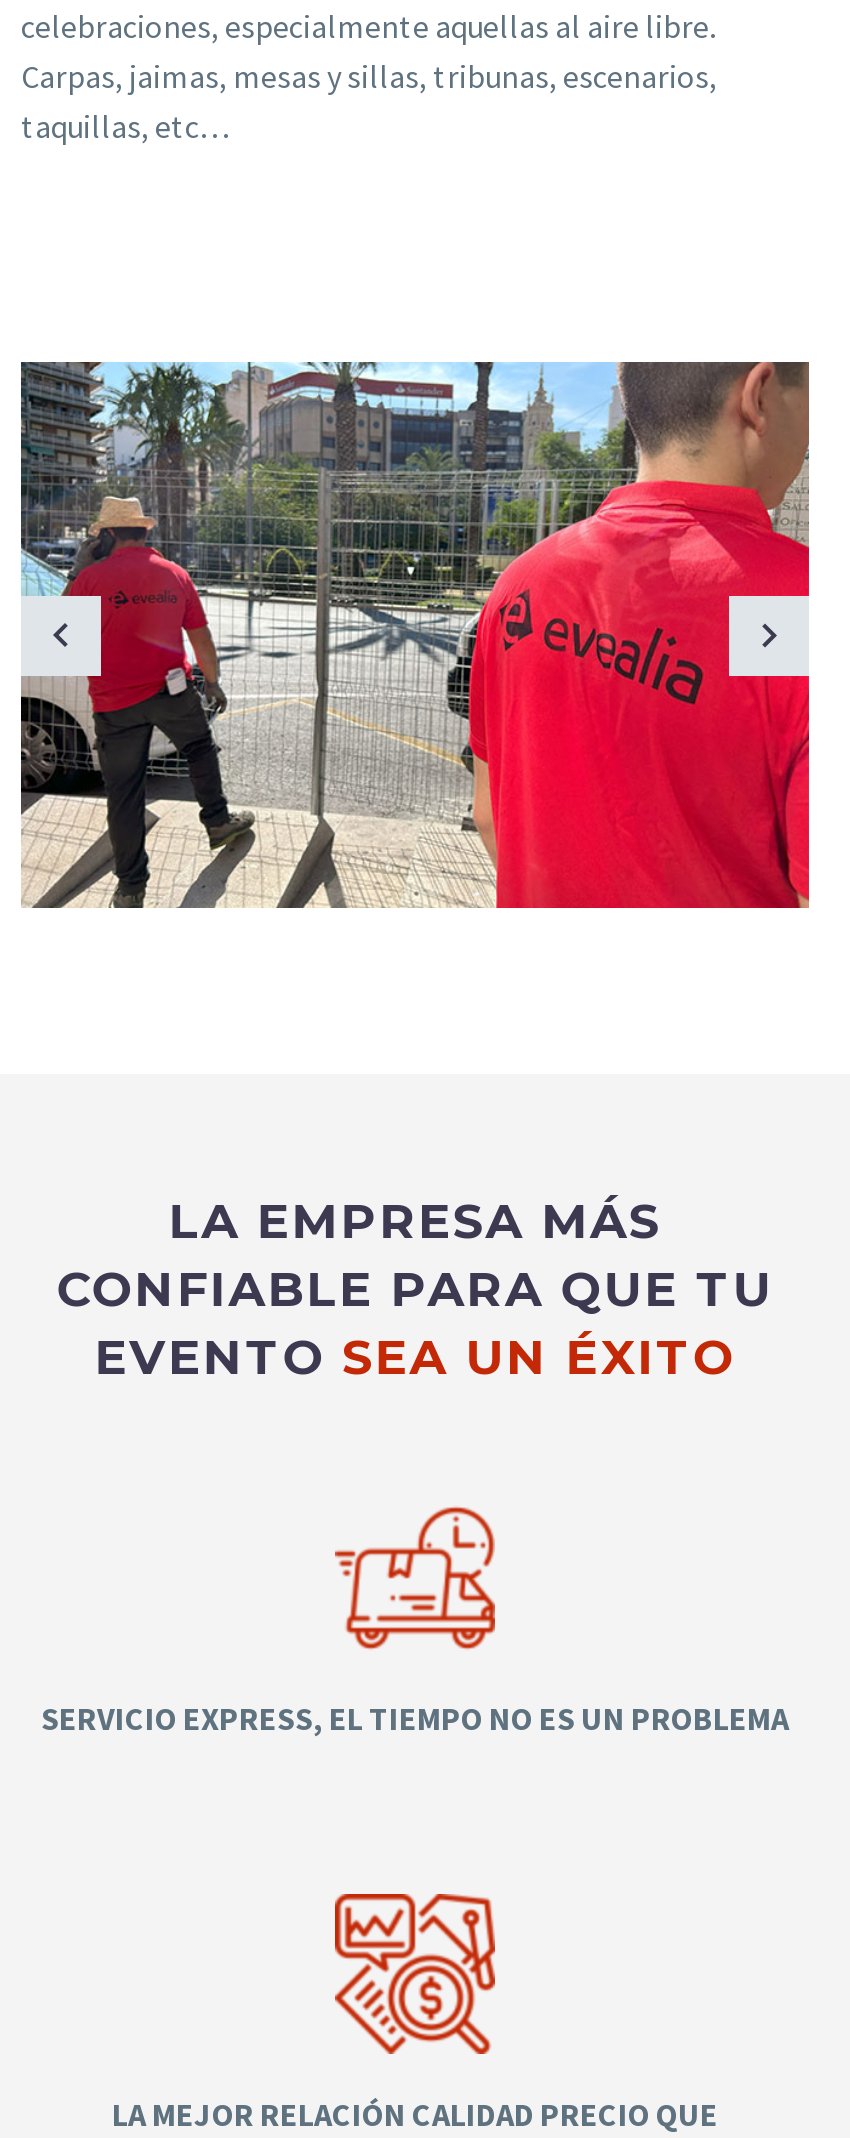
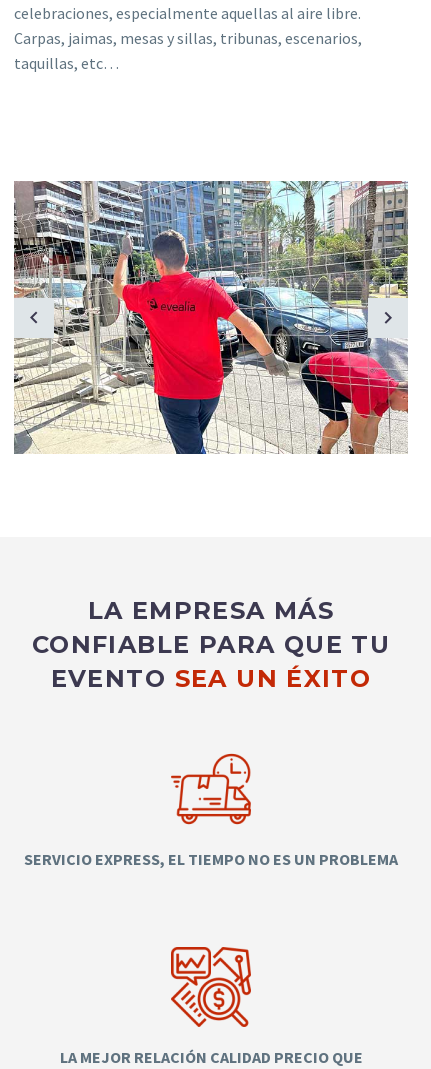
- [image]
+ [image]
